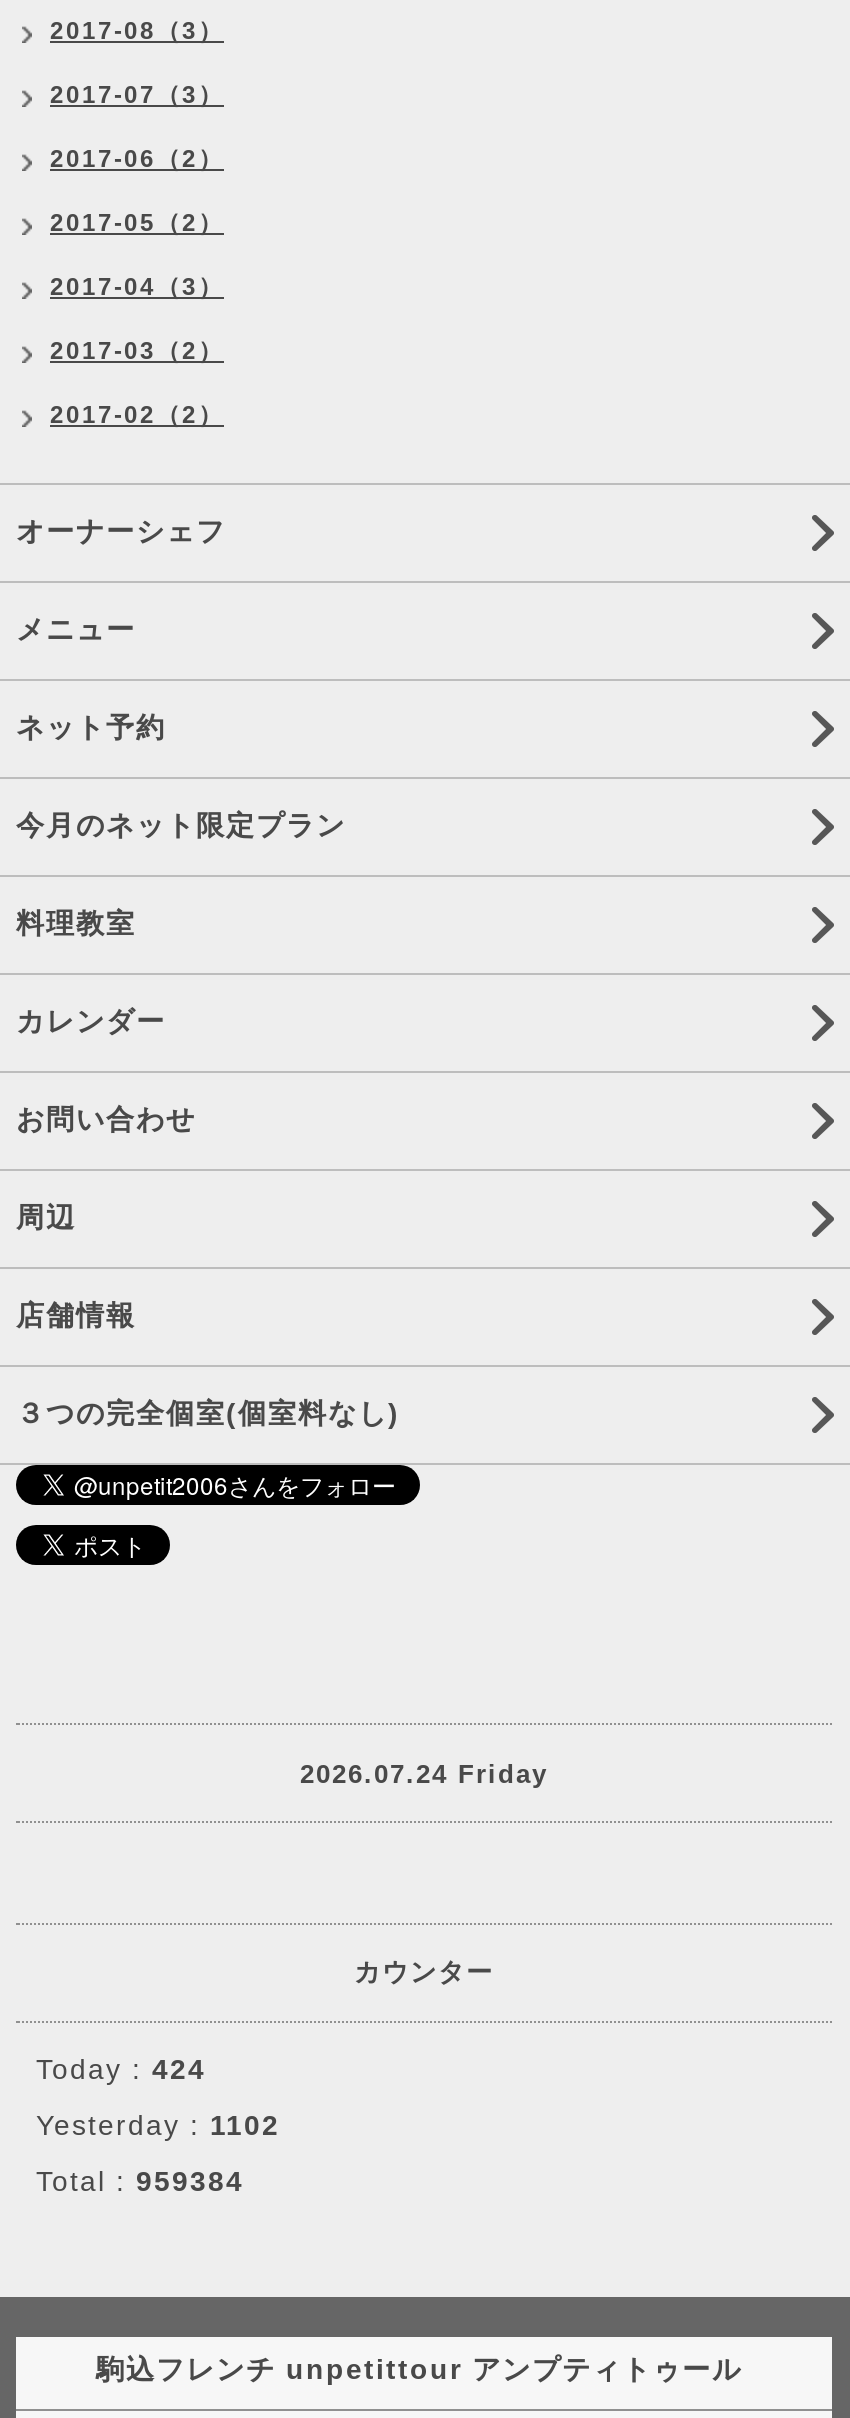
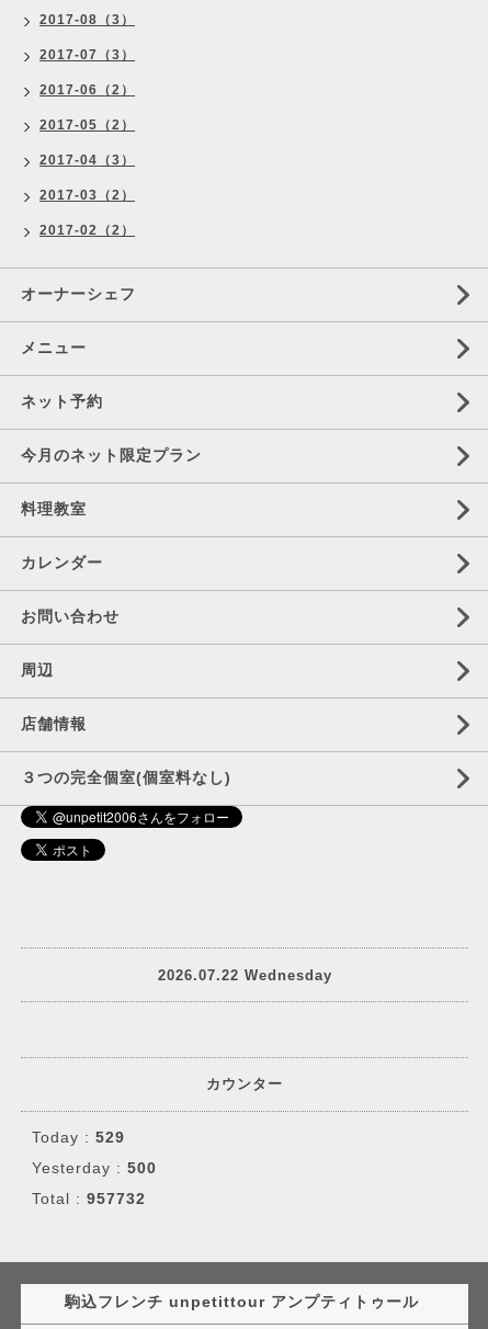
- 2026.07.24 Friday
+ 2026.07.22 Wednesday

- Today : 424
+ Today : 529

- Yesterday : 1102
+ Yesterday : 500

- Total : 959384
+ Total : 957732
